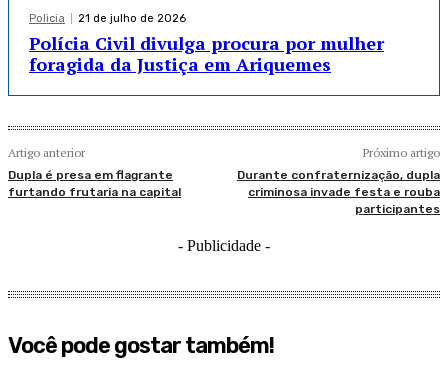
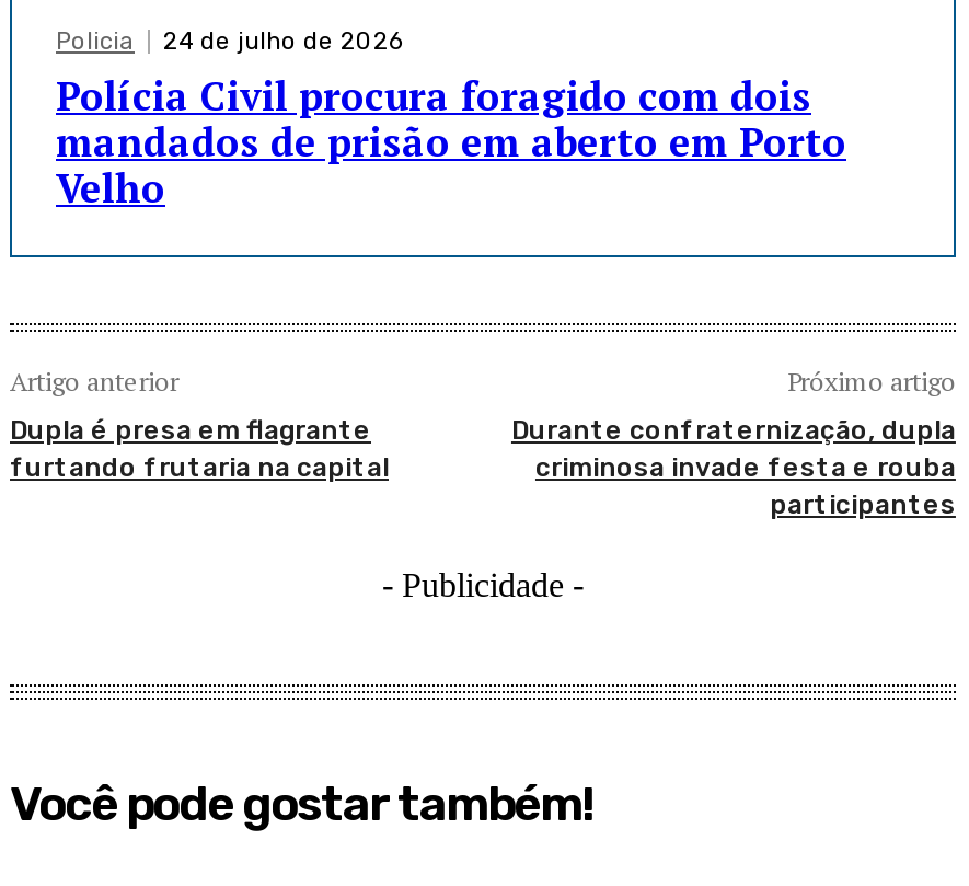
- 21 de julho de 2026
- Polícia Civil divulga procura por mulher
- foragida da Justiça em Ariquemes
+ 24 de julho de 2026
+ Polícia Civil procura foragido com dois
+ mandados de prisão em aberto em Porto
+ Velho
